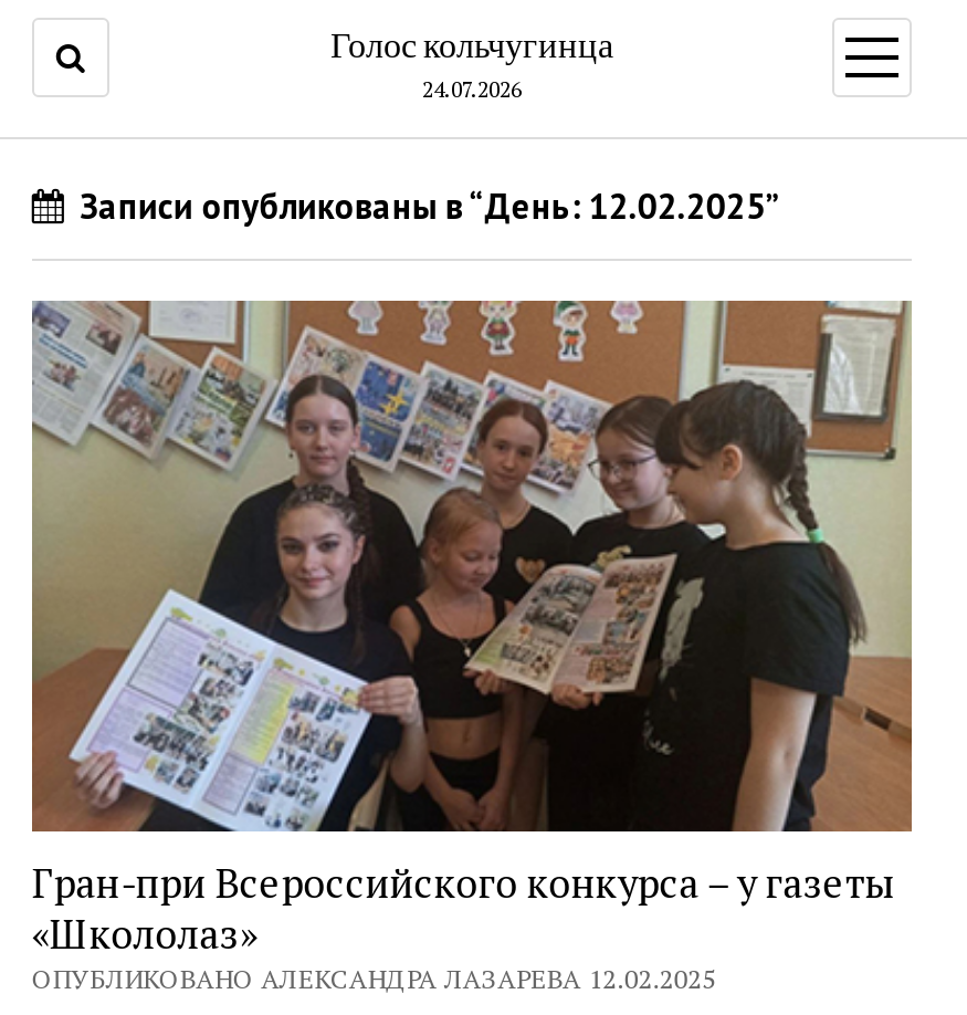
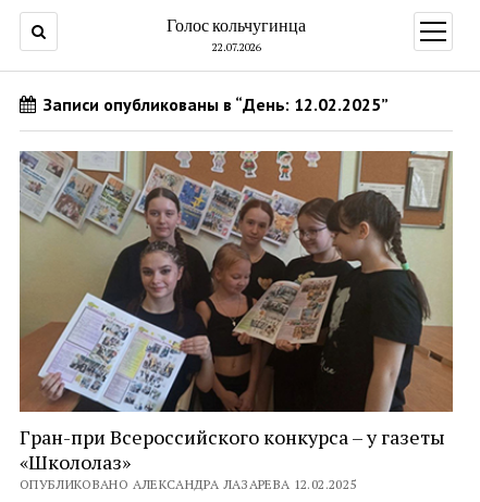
- 24.07.2026
+ 22.07.2026
